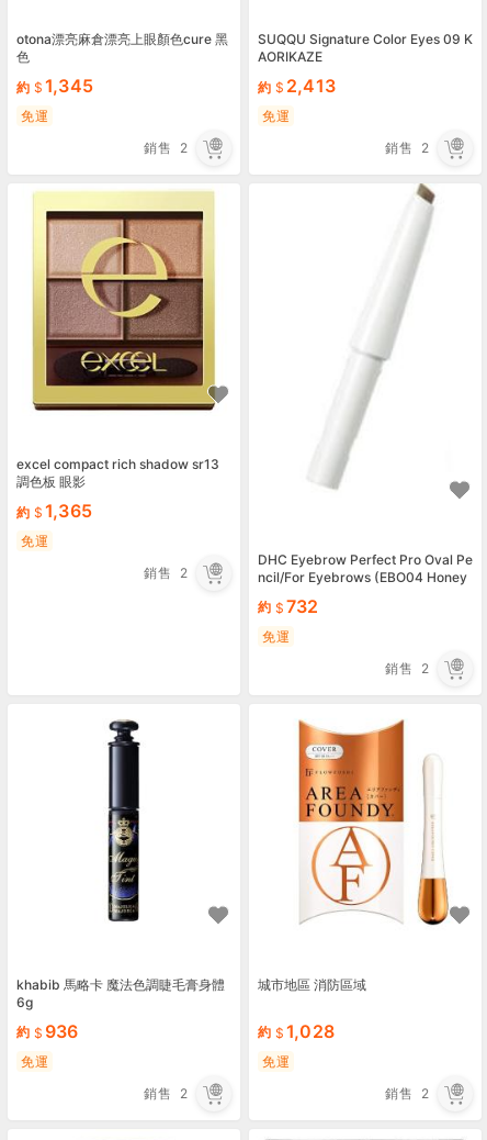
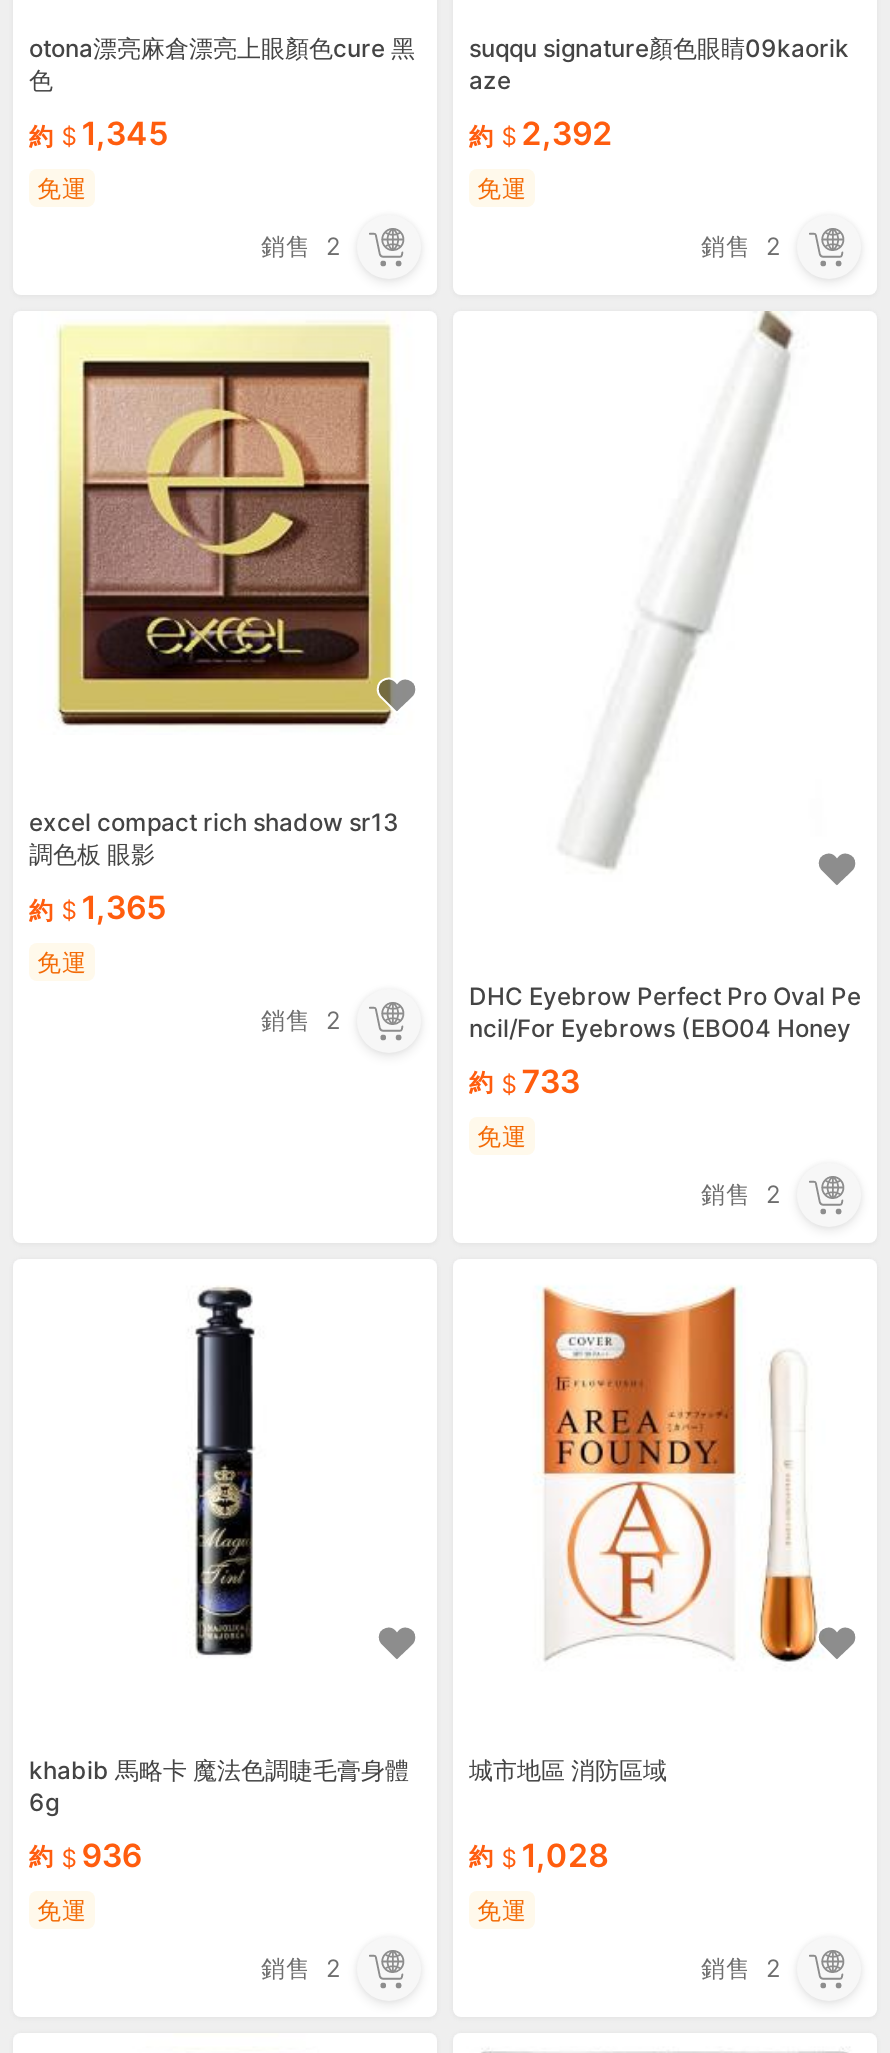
- SUQQU Signature Color Eyes 09 K
- AORIKAZE
+ suqqu signature顏色眼睛09kaorik
+ aze

- 約 2,413
+ 約 2,392

- 約 732
+ 約 733
